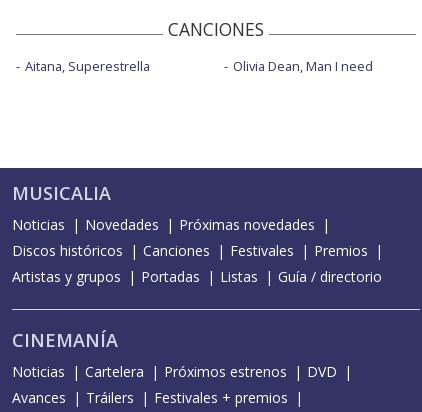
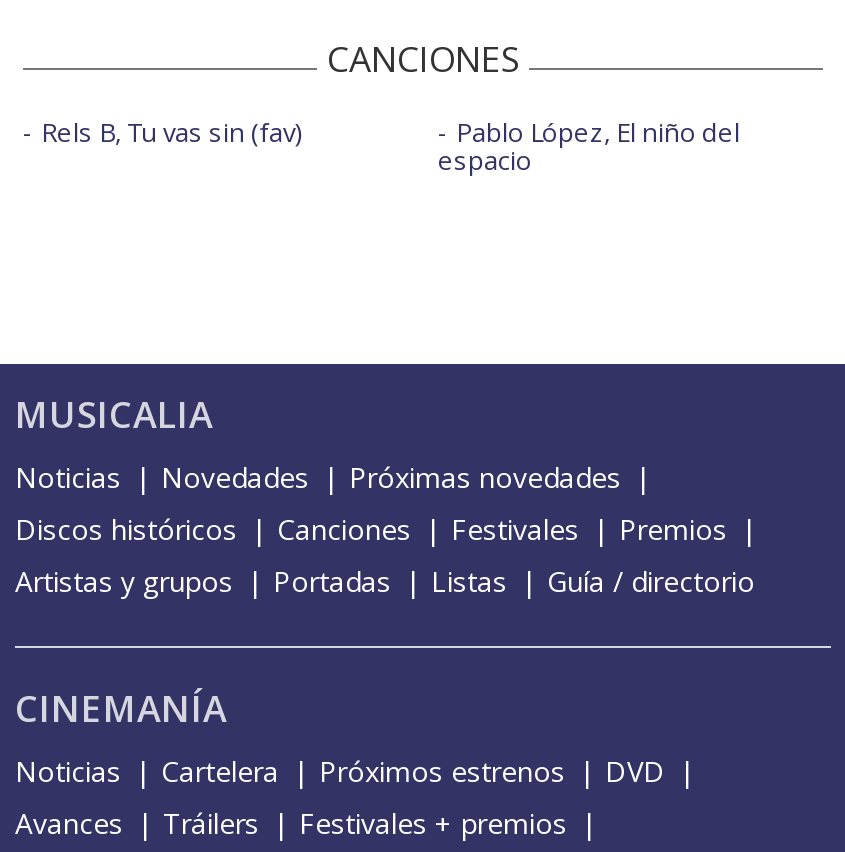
- Aitana, Superestrella
- Olivia Dean, Man I need
+ Rels B, Tu vas sin (fav)
+ Pablo López, El niño del
+ espacio
